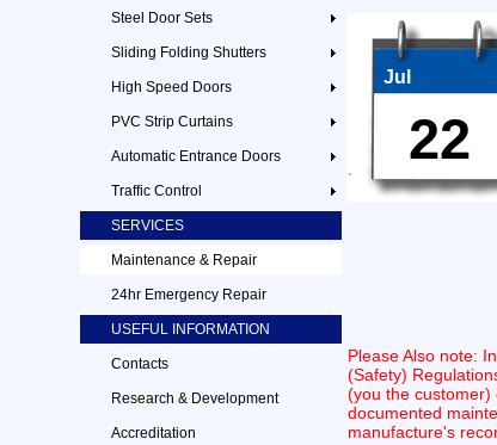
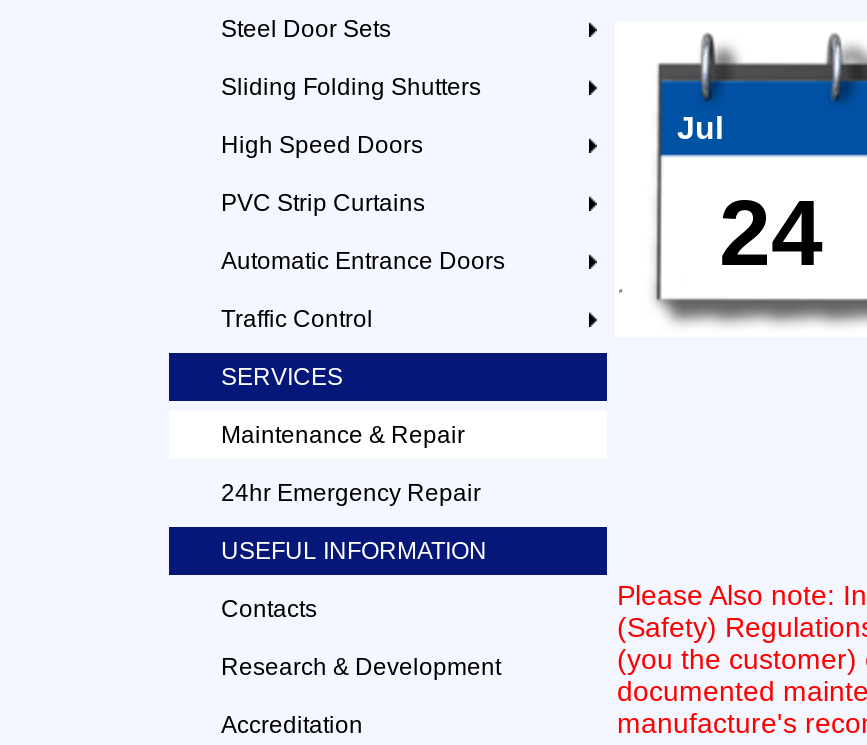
- 22
+ 24
